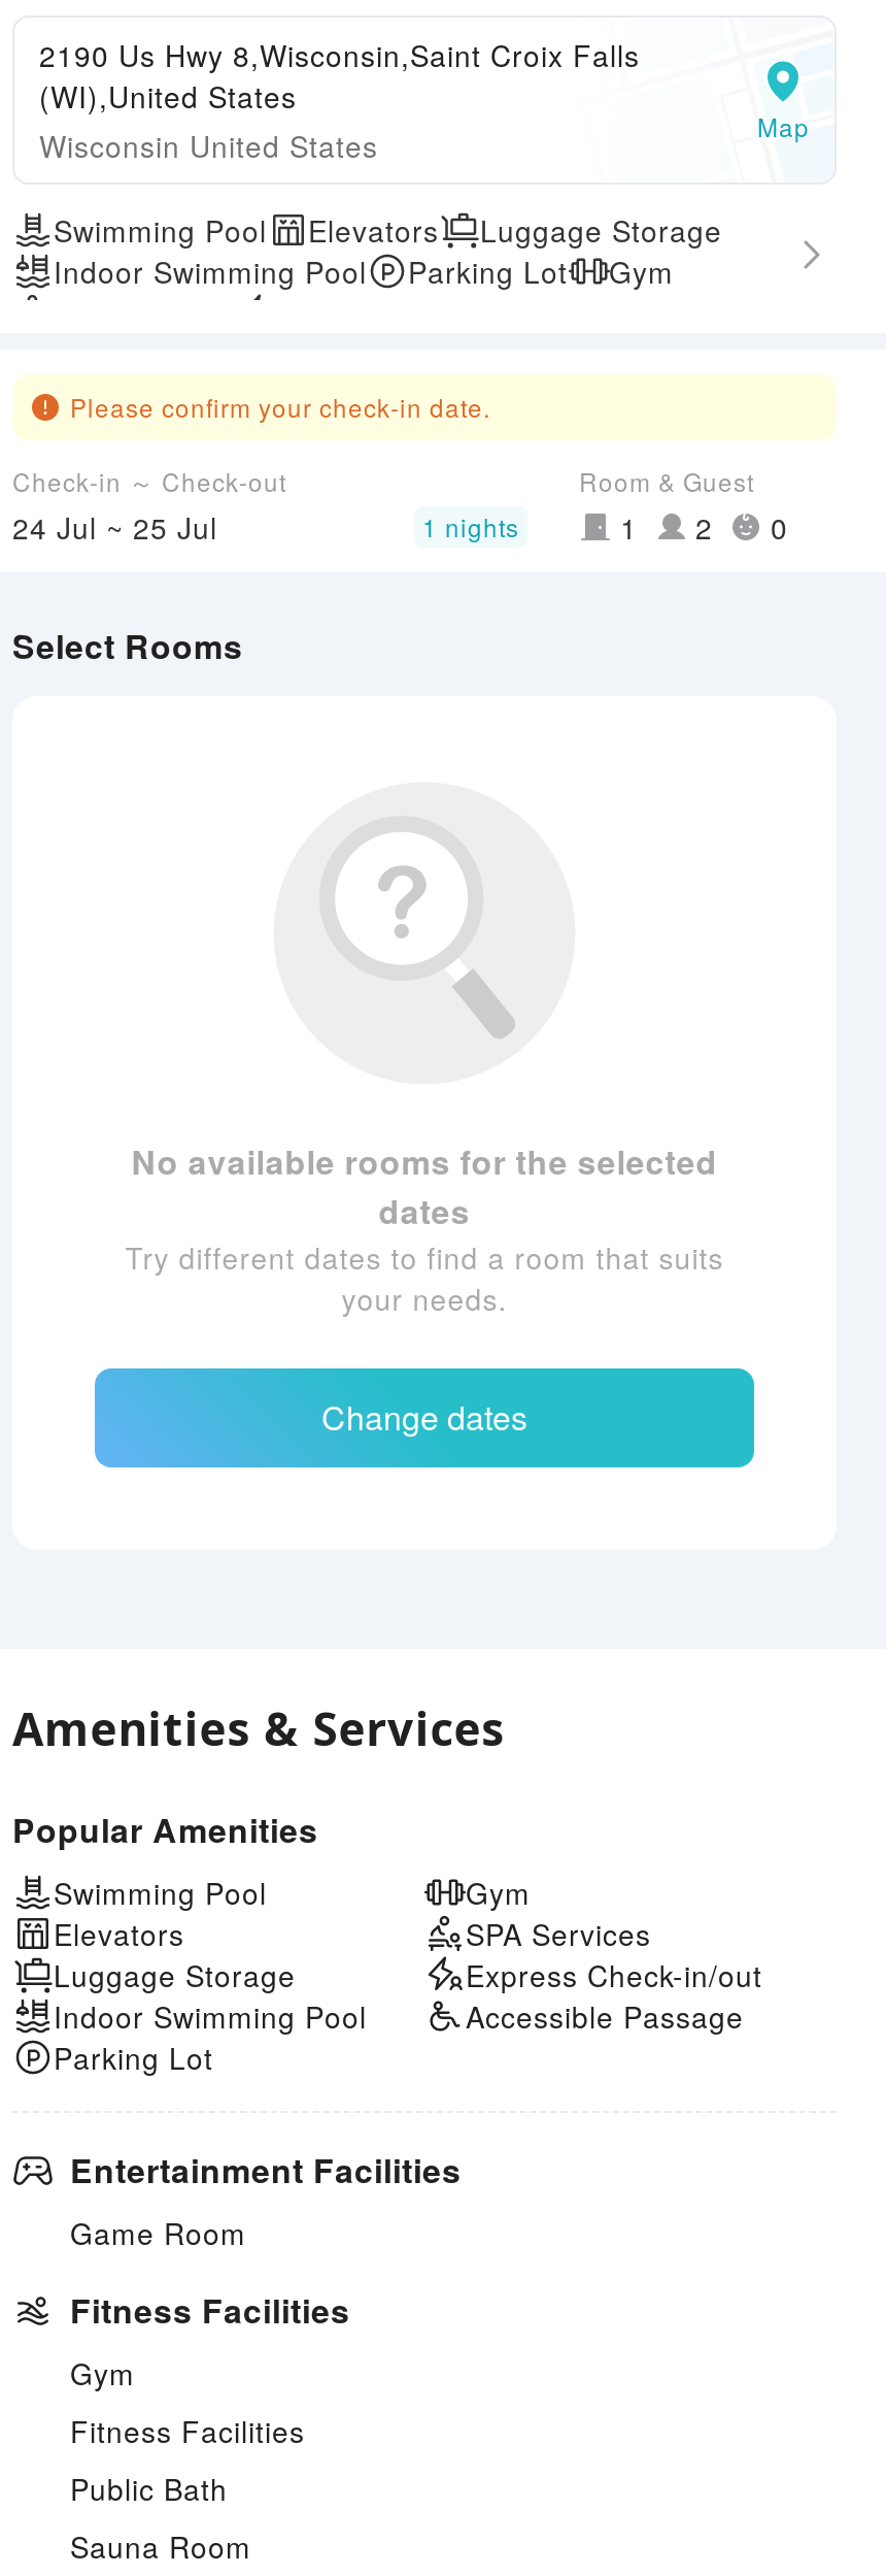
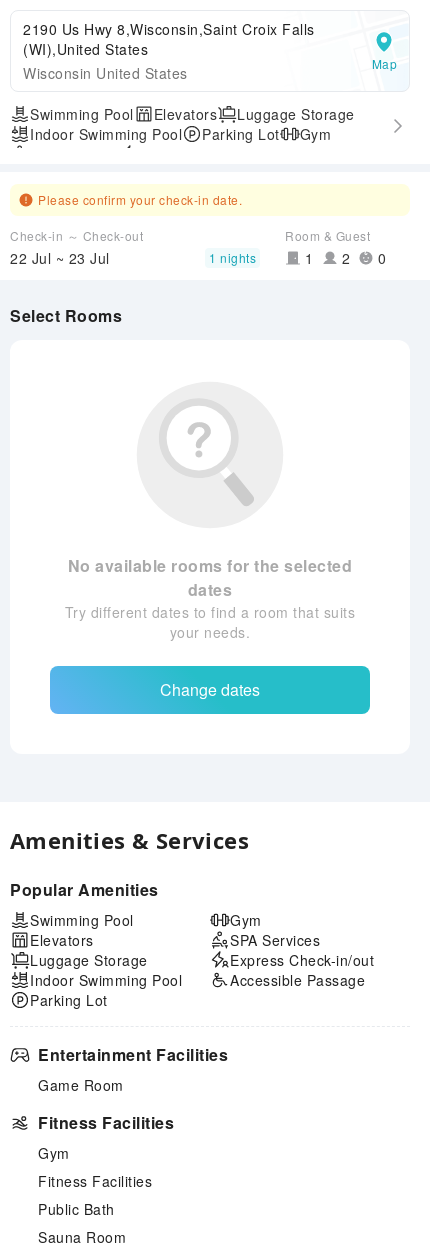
- 24 Jul ~ 25 Jul
+ 22 Jul ~ 23 Jul
